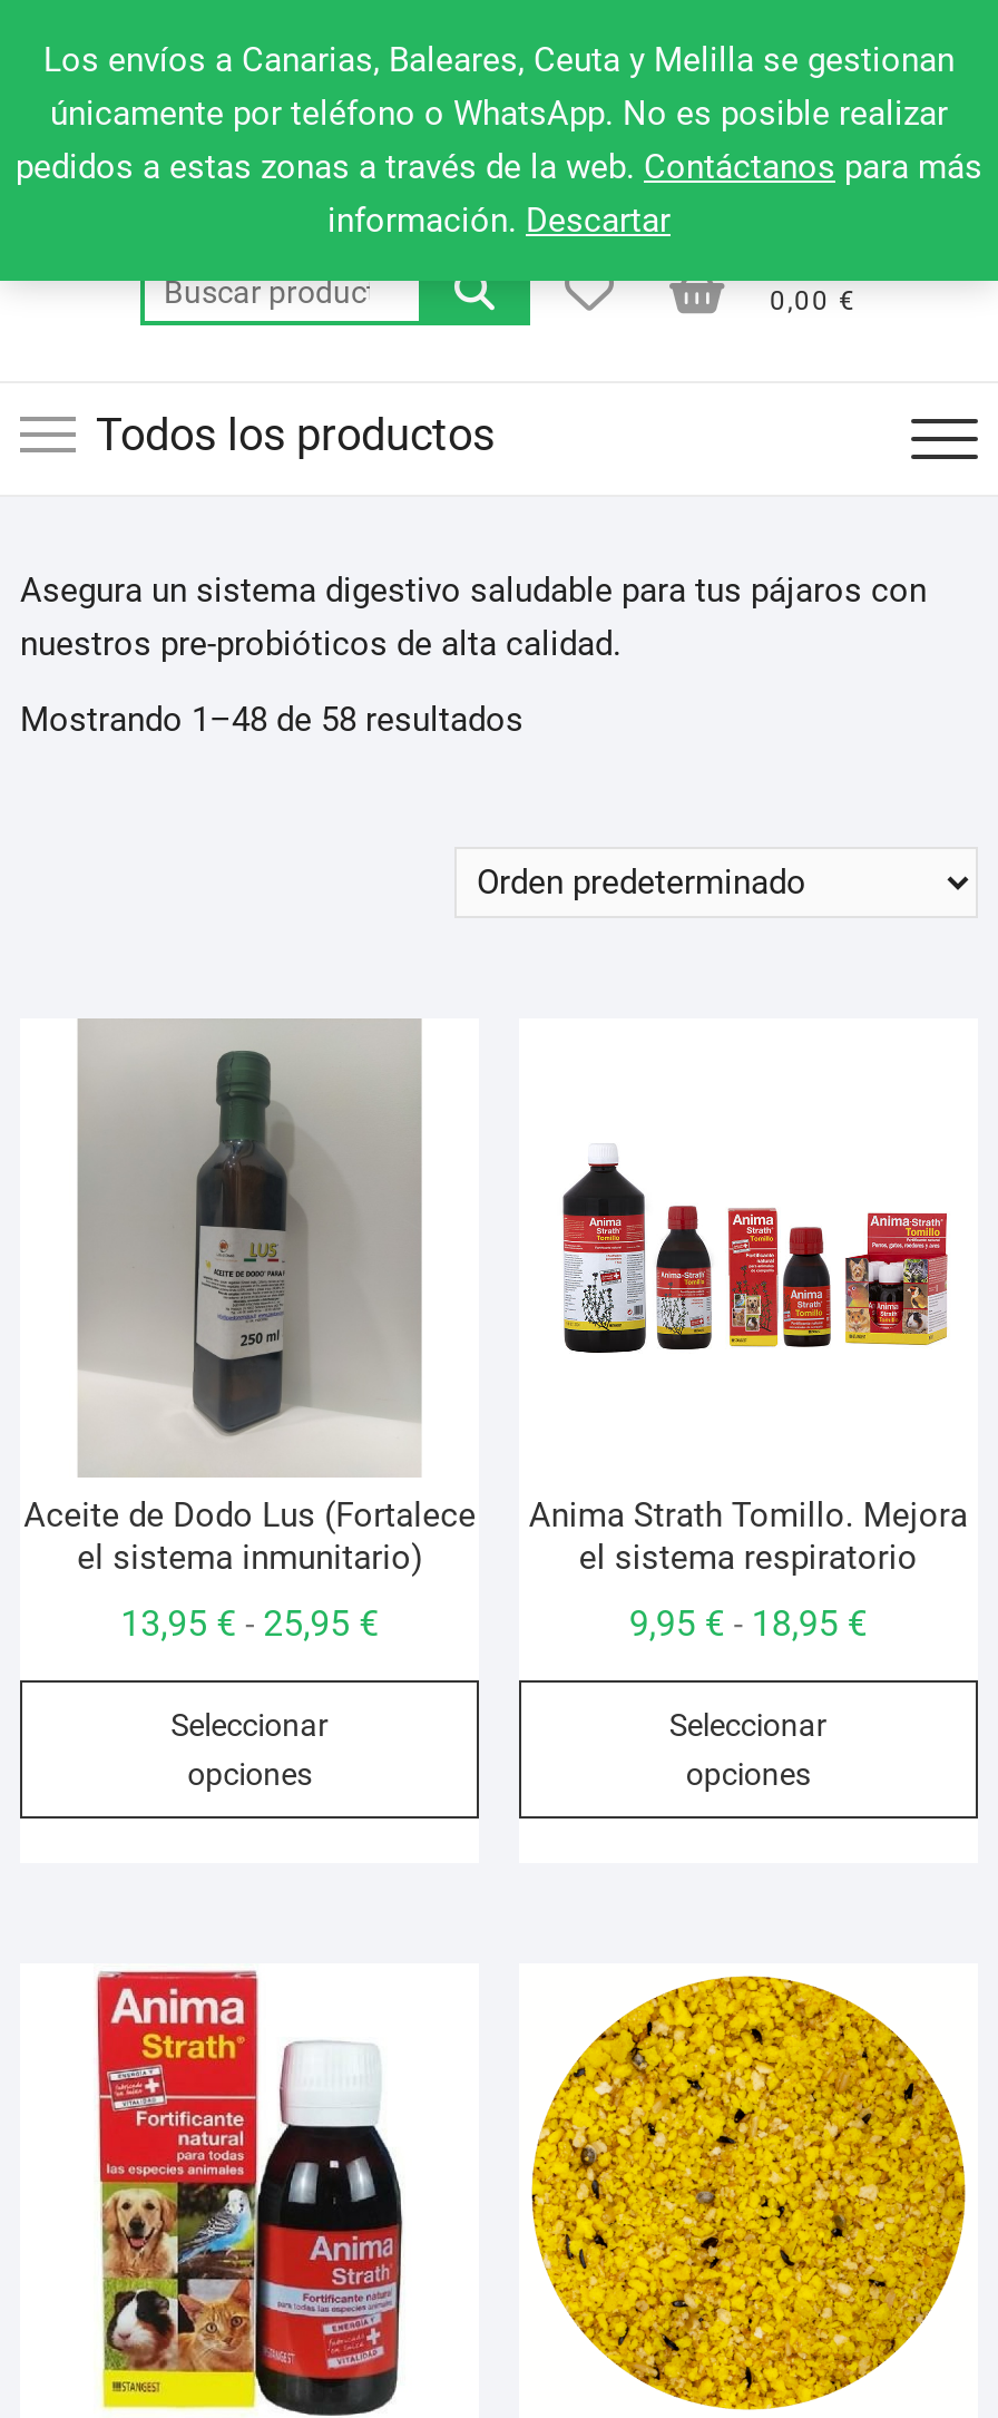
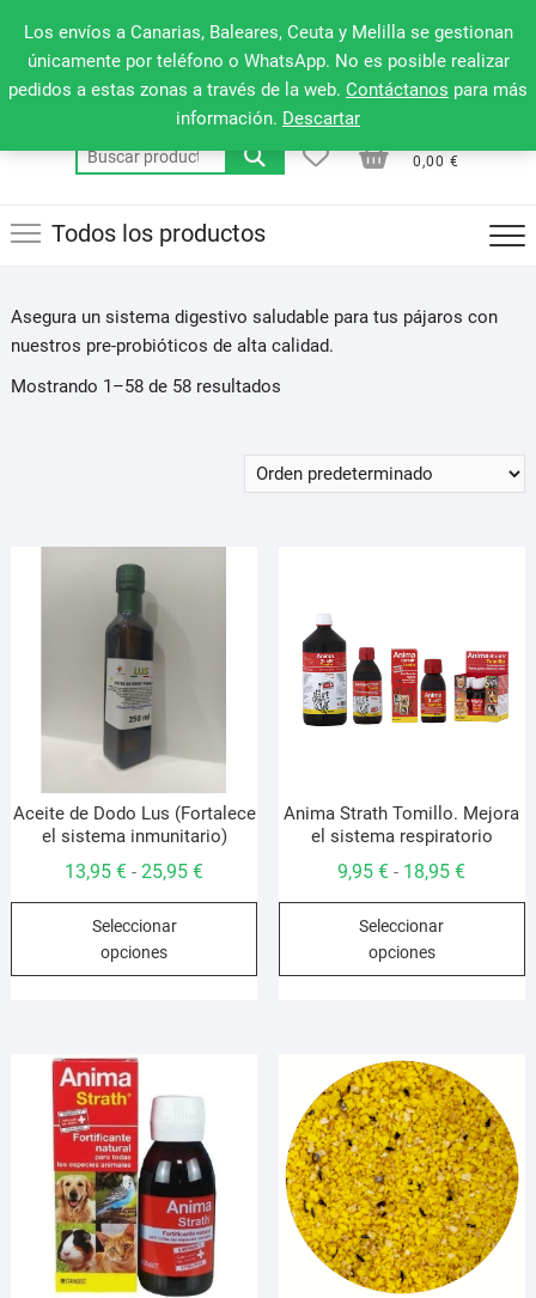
- Mostrando 1–48 de 58 resultados
+ Mostrando 1–58 de 58 resultados
